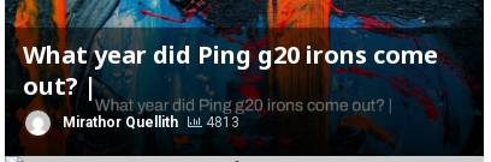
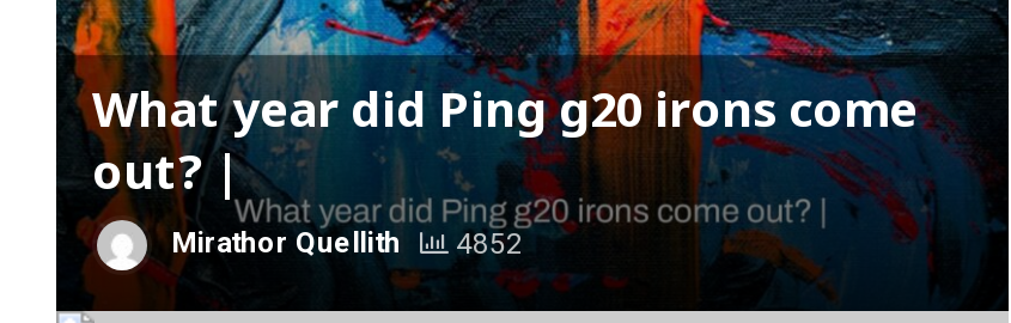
- Mirathor Quellith 4813
+ Mirathor Quellith 4852
